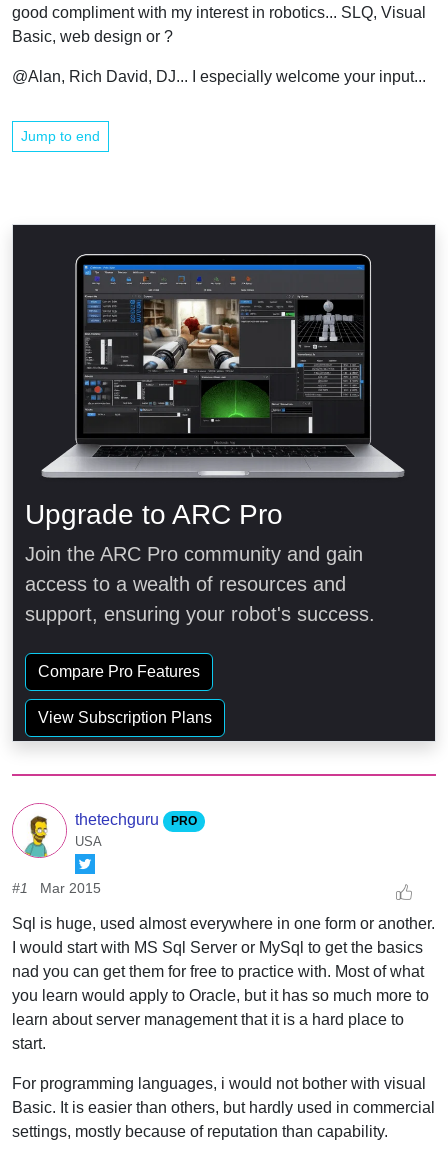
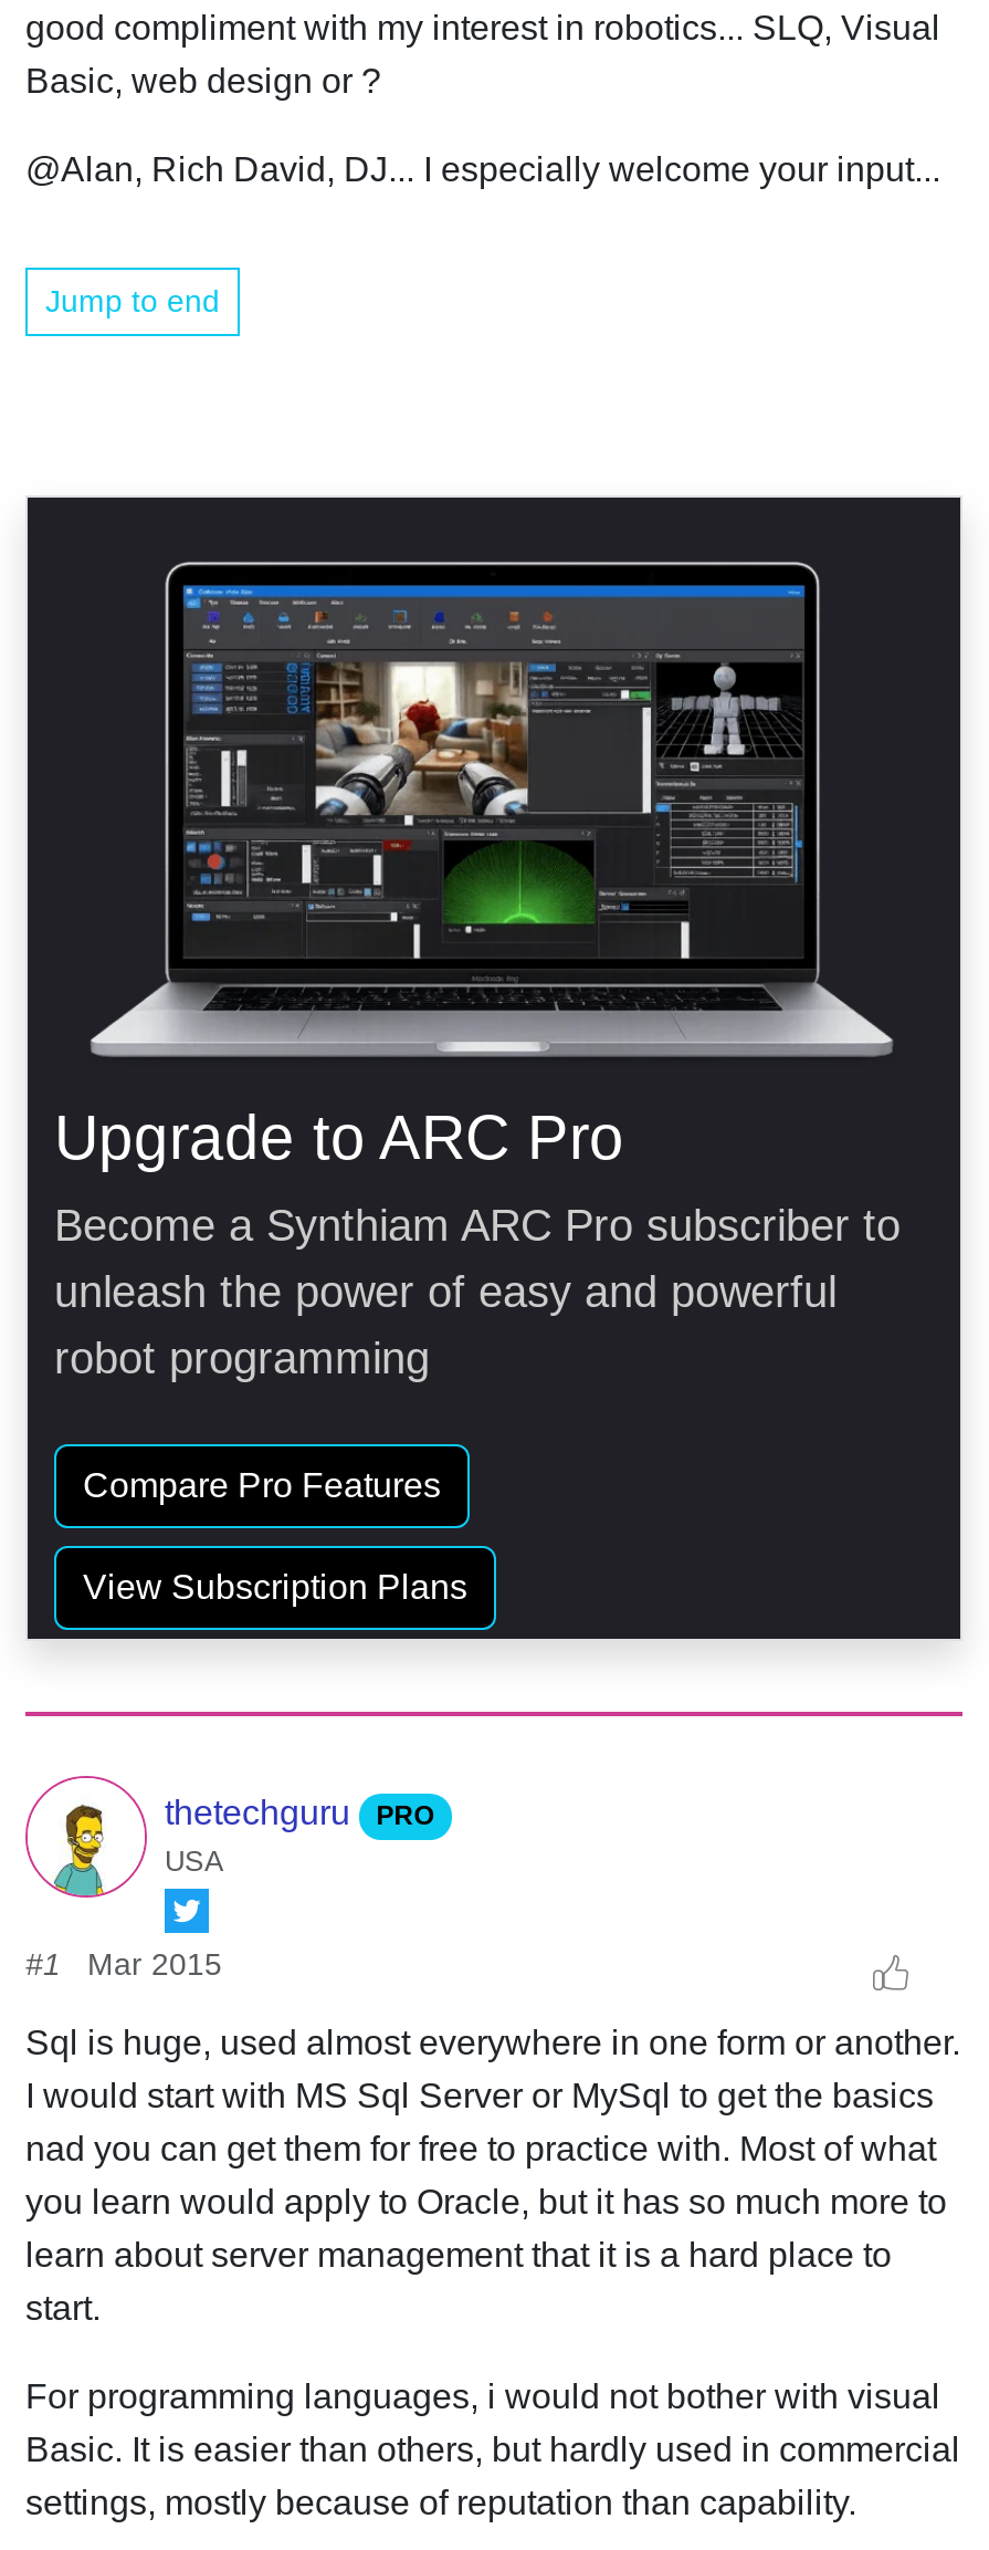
- Join the ARC Pro community and gain
- access to a wealth of resources and
- support, ensuring your robot's success.
+ Become a Synthiam ARC Pro subscriber to
+ unleash the power of easy and powerful
+ robot programming
